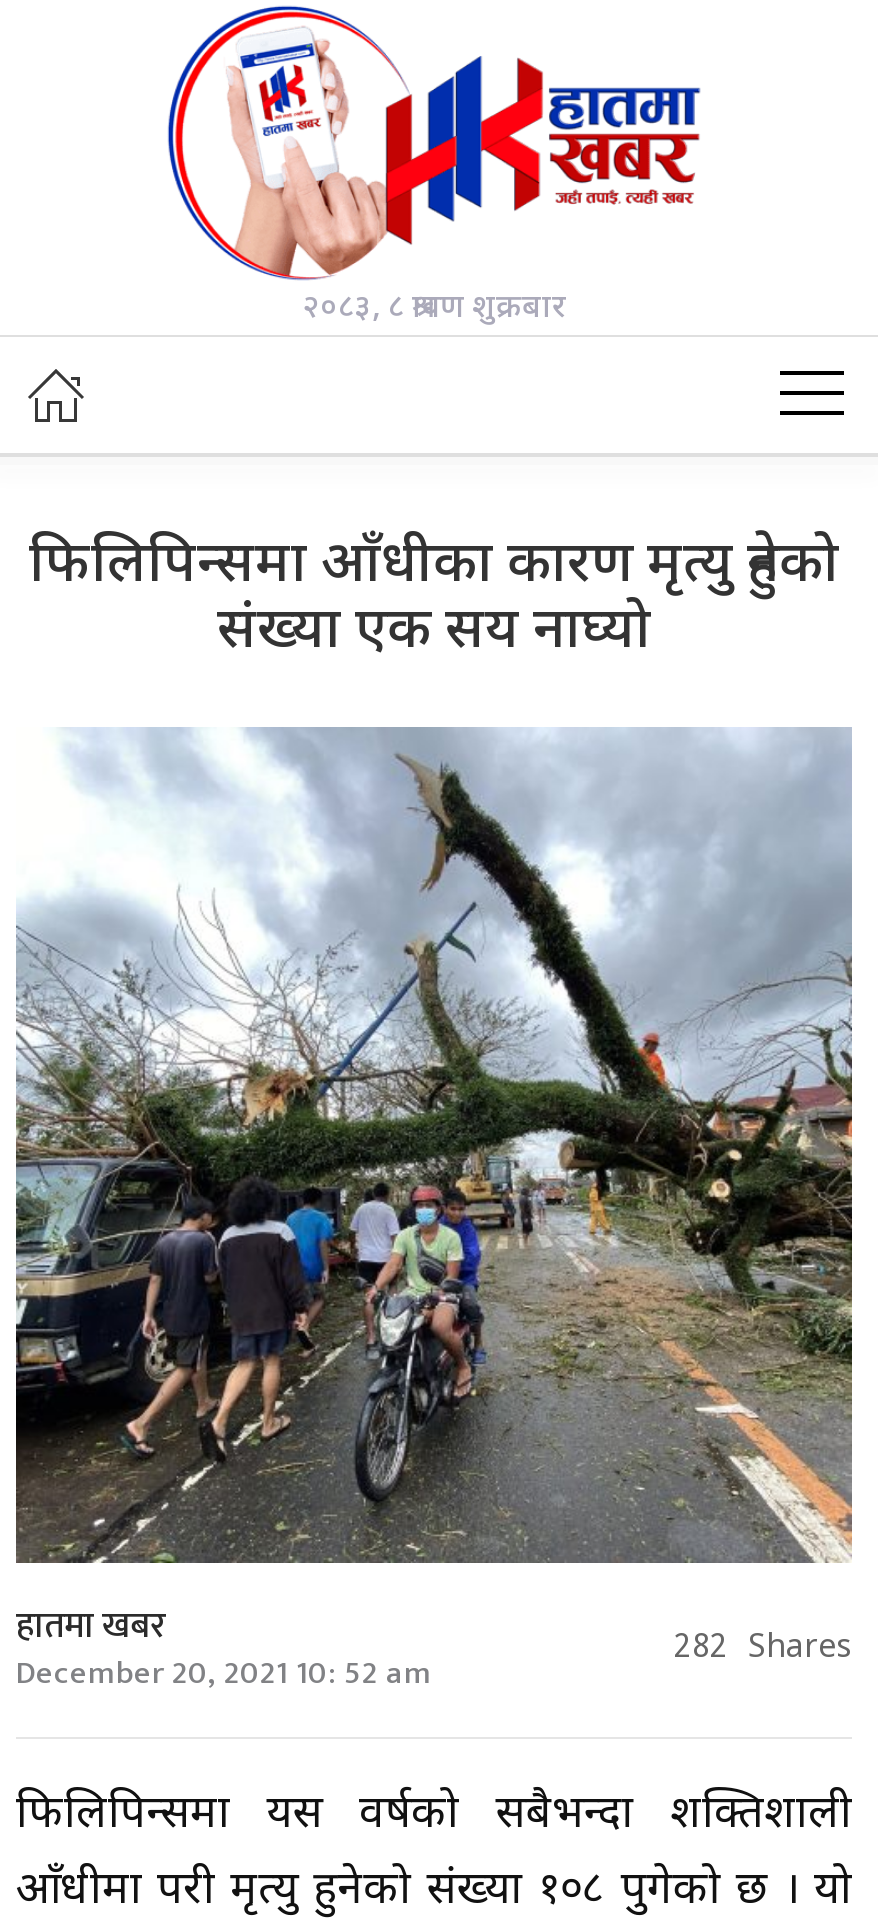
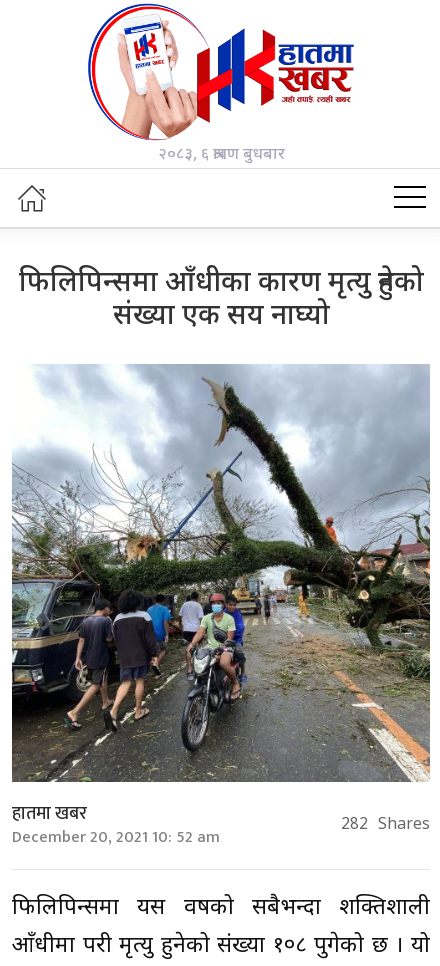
- २०८३, ८ श्रावण शुक्रबार
+ २०८३, ६ श्रावण बुधबार
